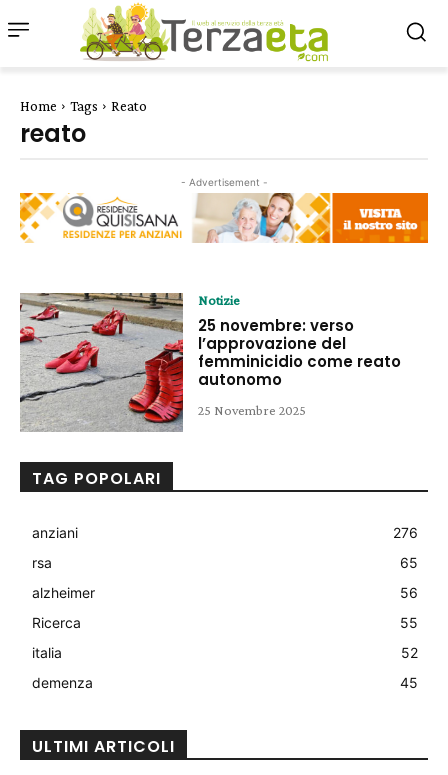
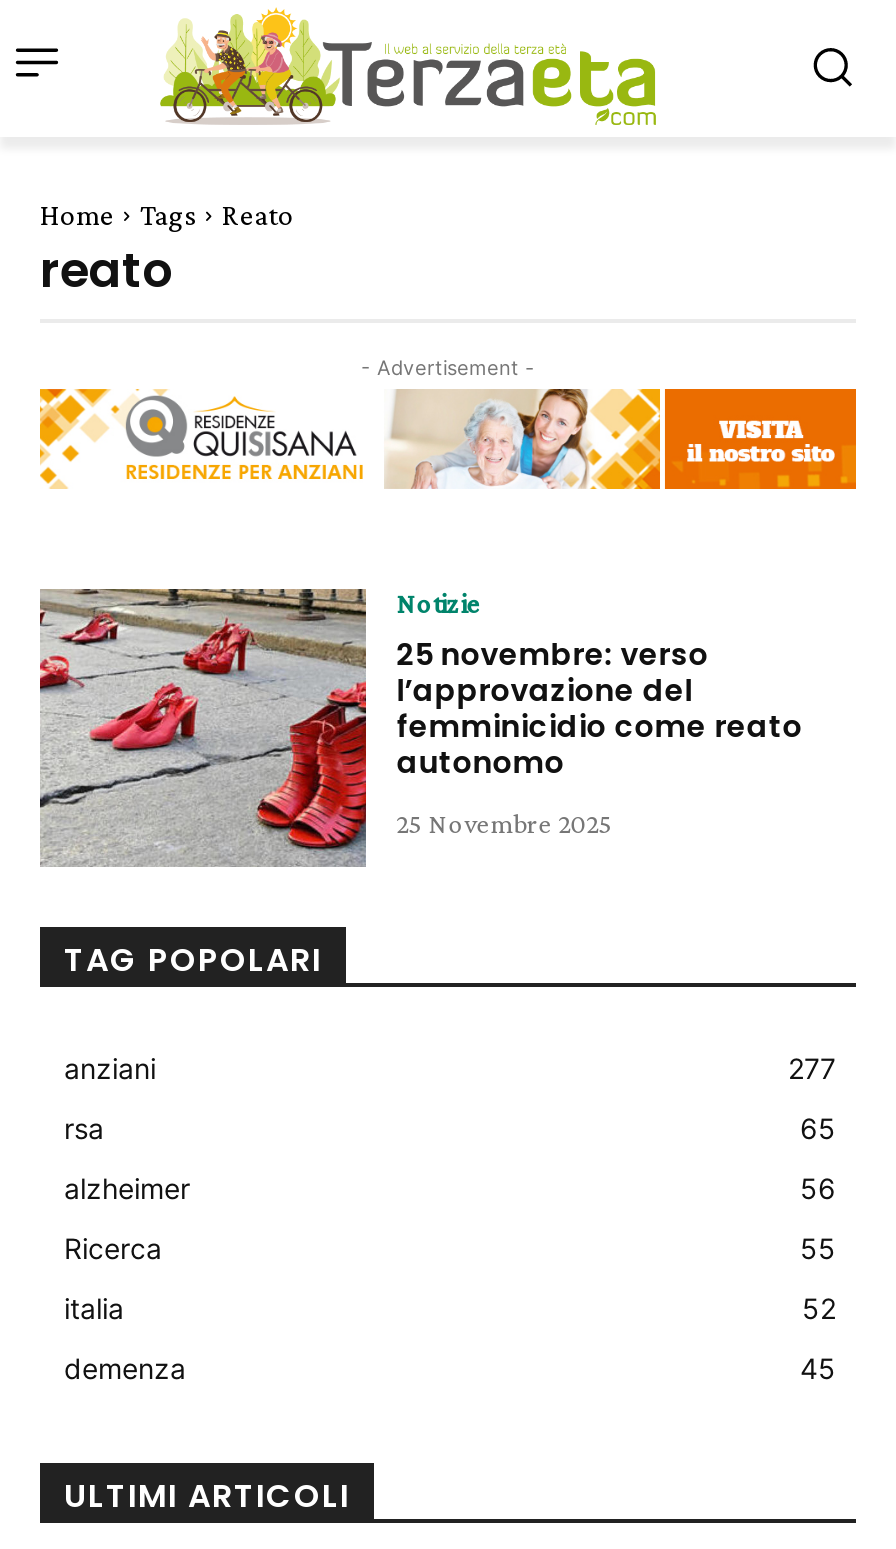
- 276
+ 277
